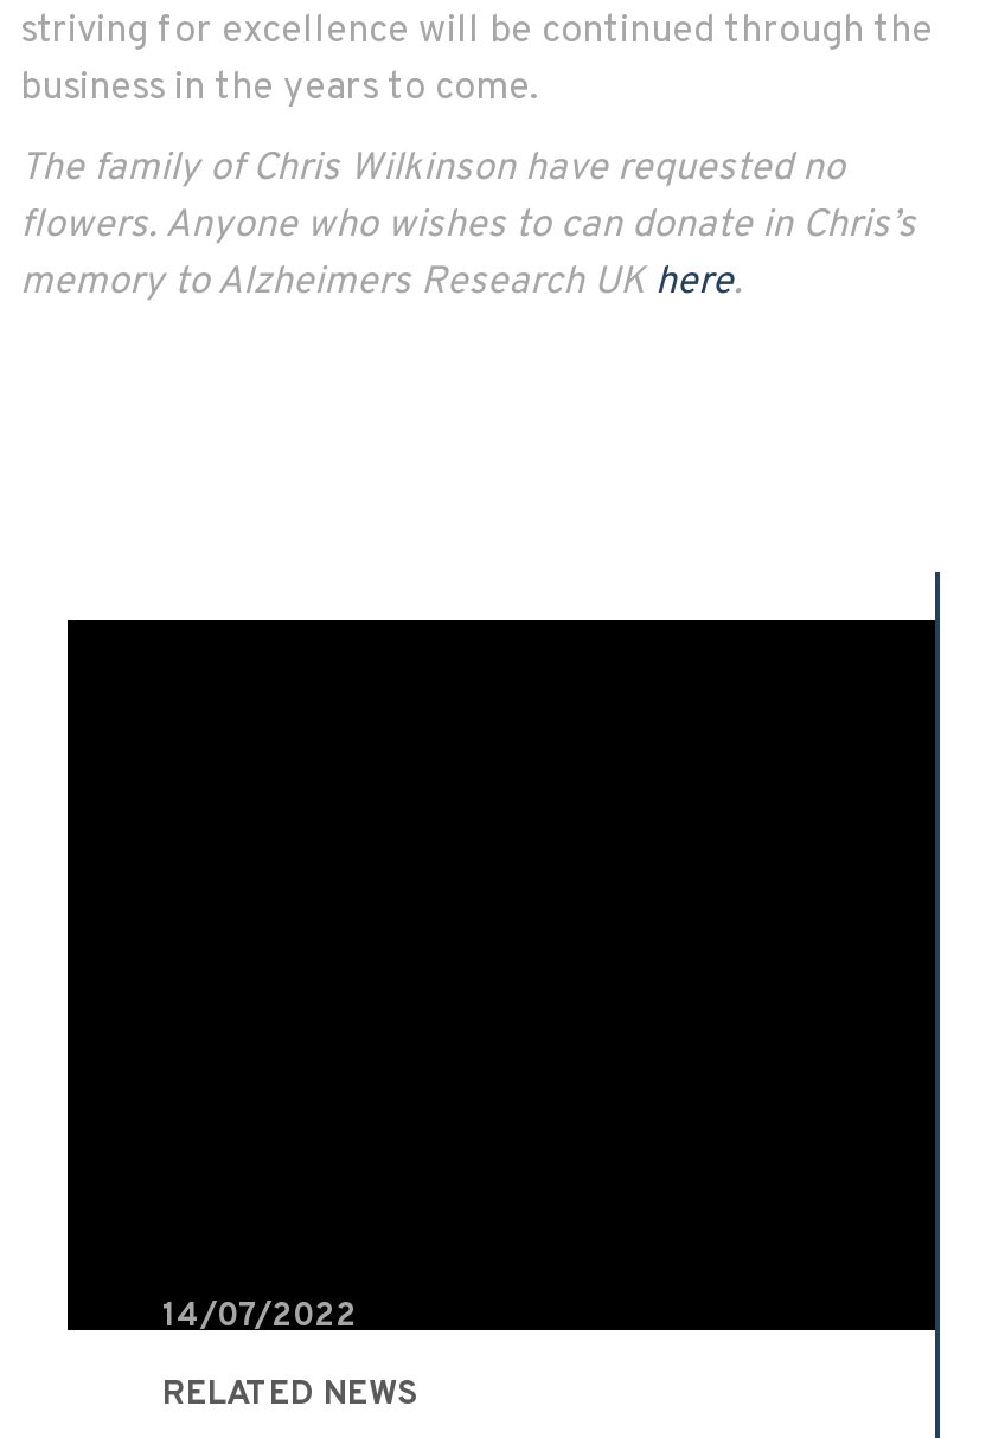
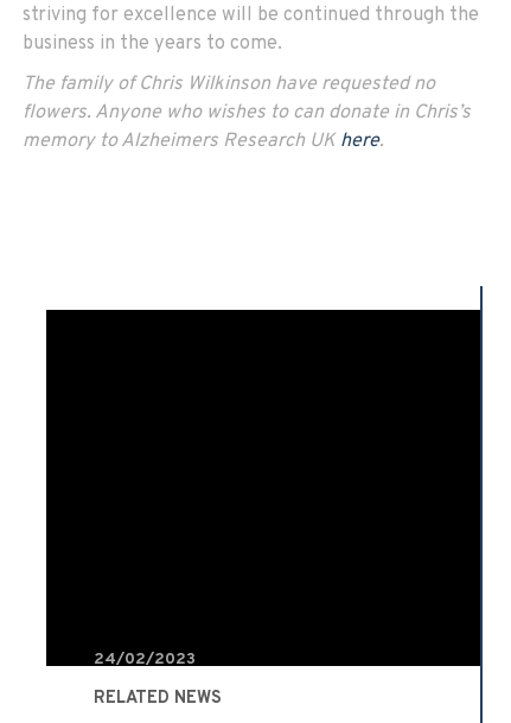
- 14/07/2022
+ 24/02/2023
